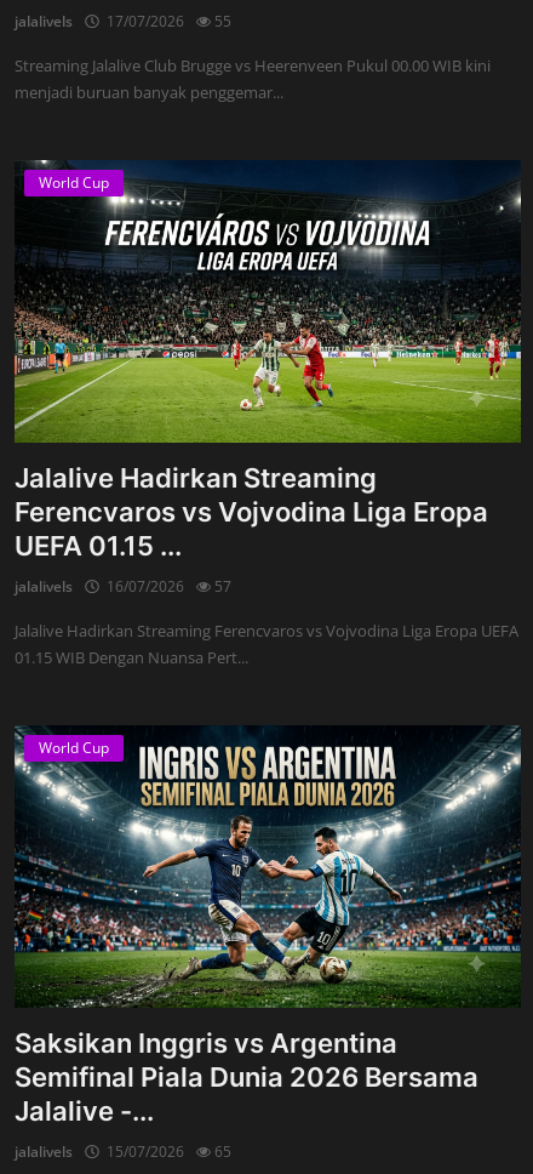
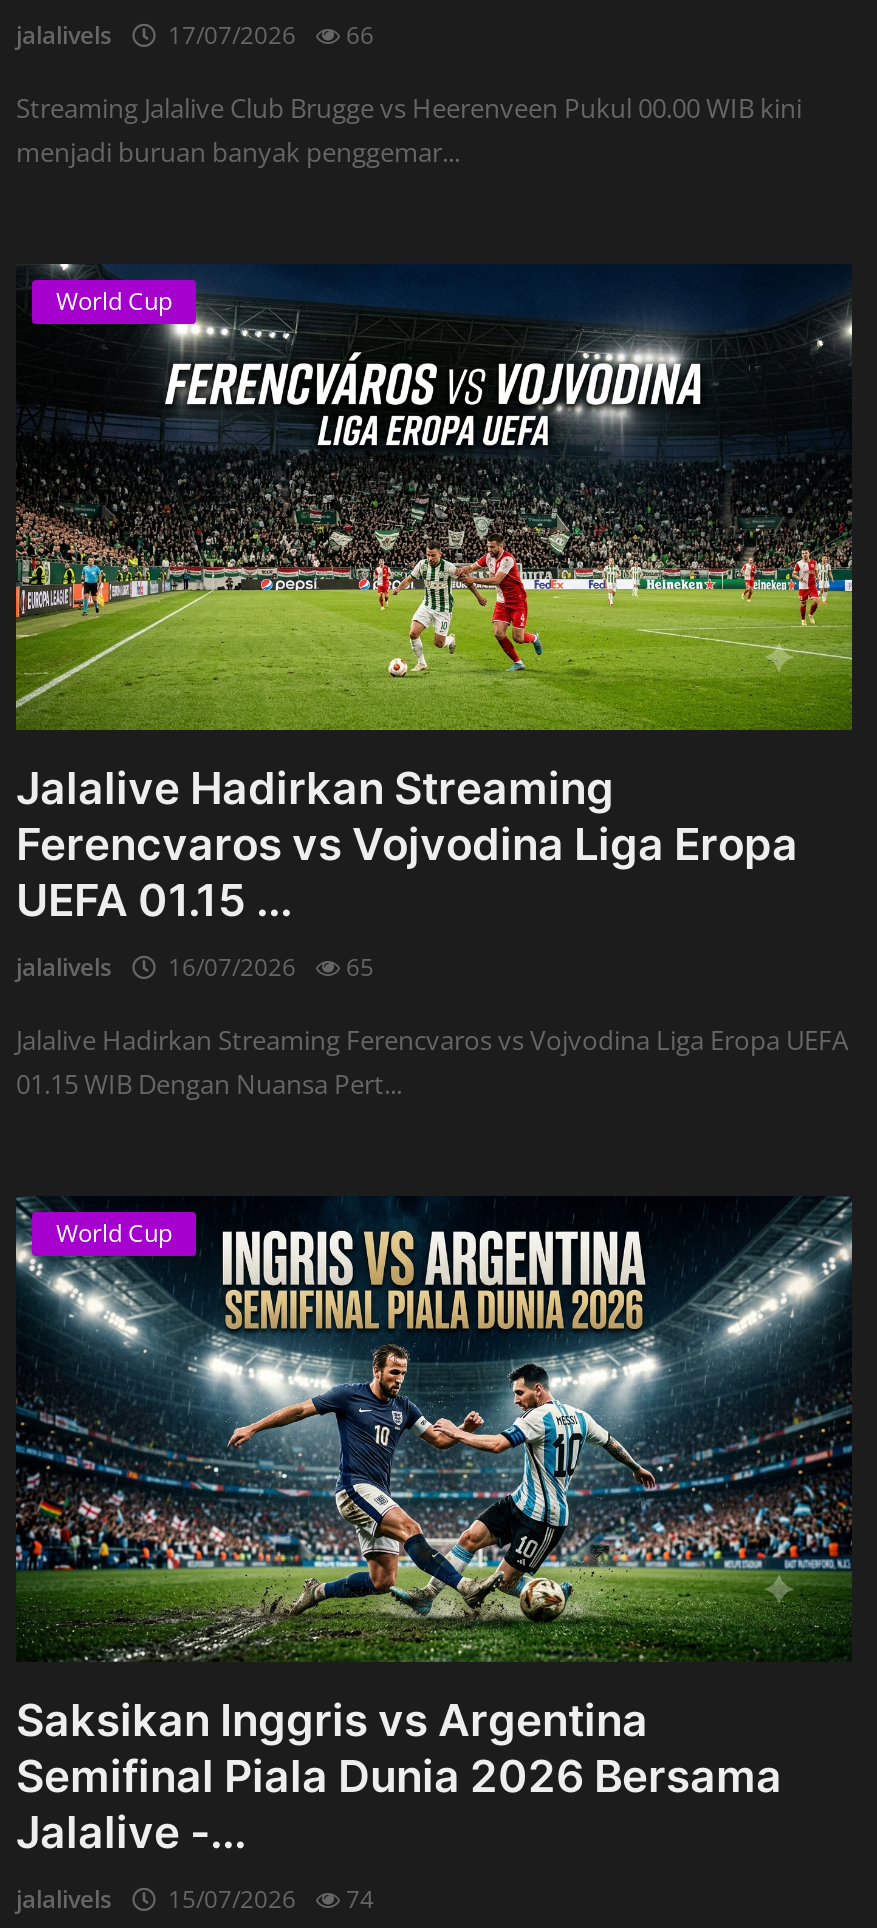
- jalalivels 17/07/2026 55
+ jalalivels 17/07/2026 66

- jalalivels 16/07/2026 57
+ jalalivels 16/07/2026 65

- jalalivels 15/07/2026 65
+ jalalivels 15/07/2026 74
